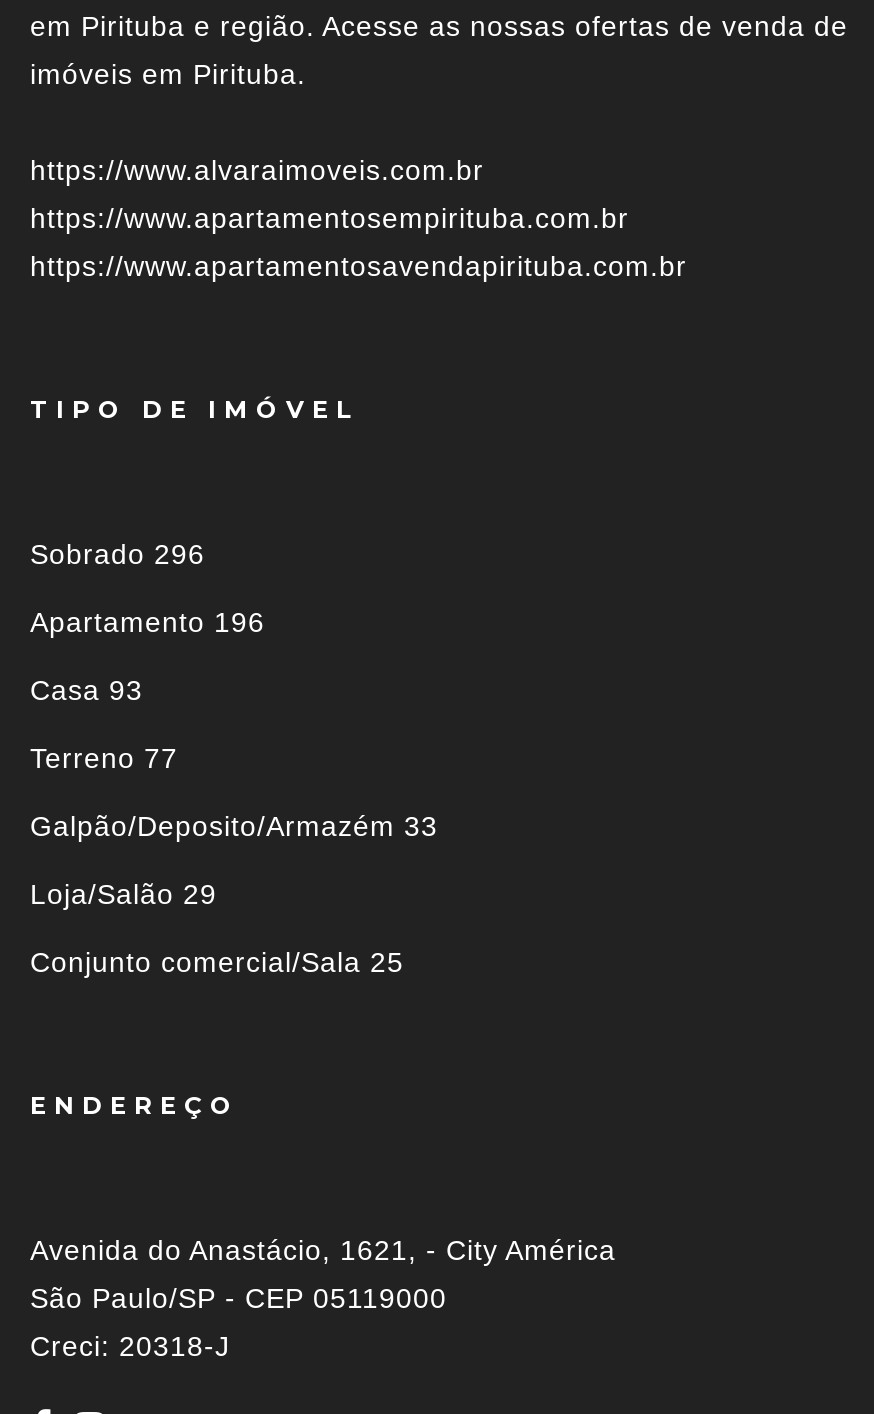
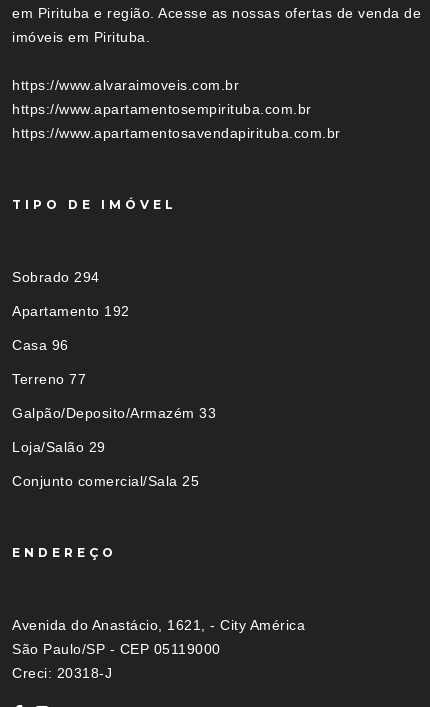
- Sobrado 296
+ Sobrado 294

- Apartamento 196
+ Apartamento 192

- Casa 93
+ Casa 96
